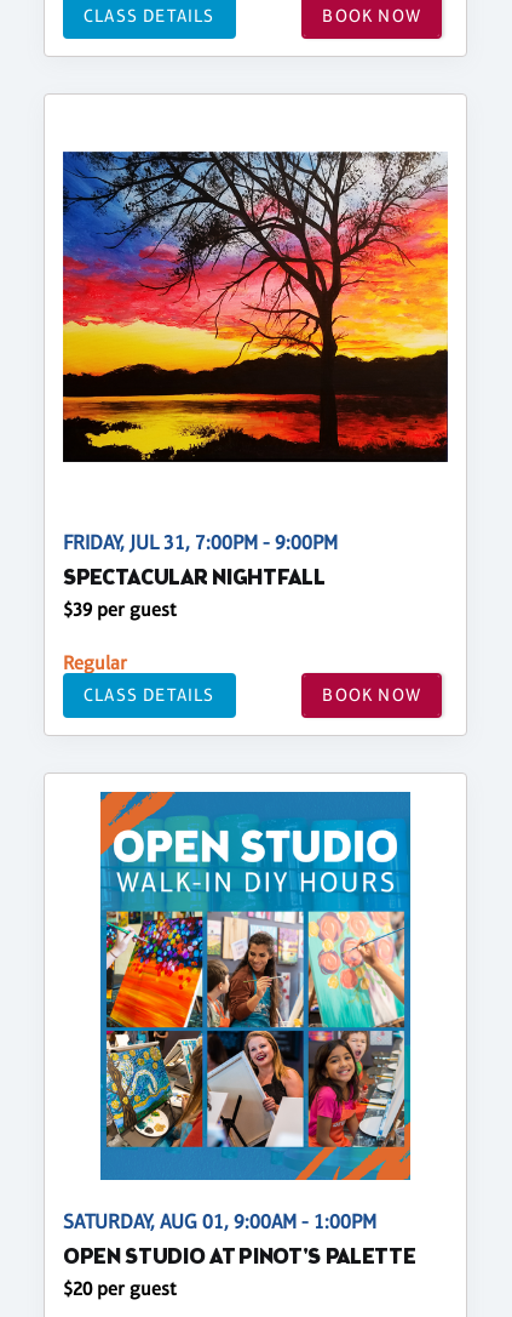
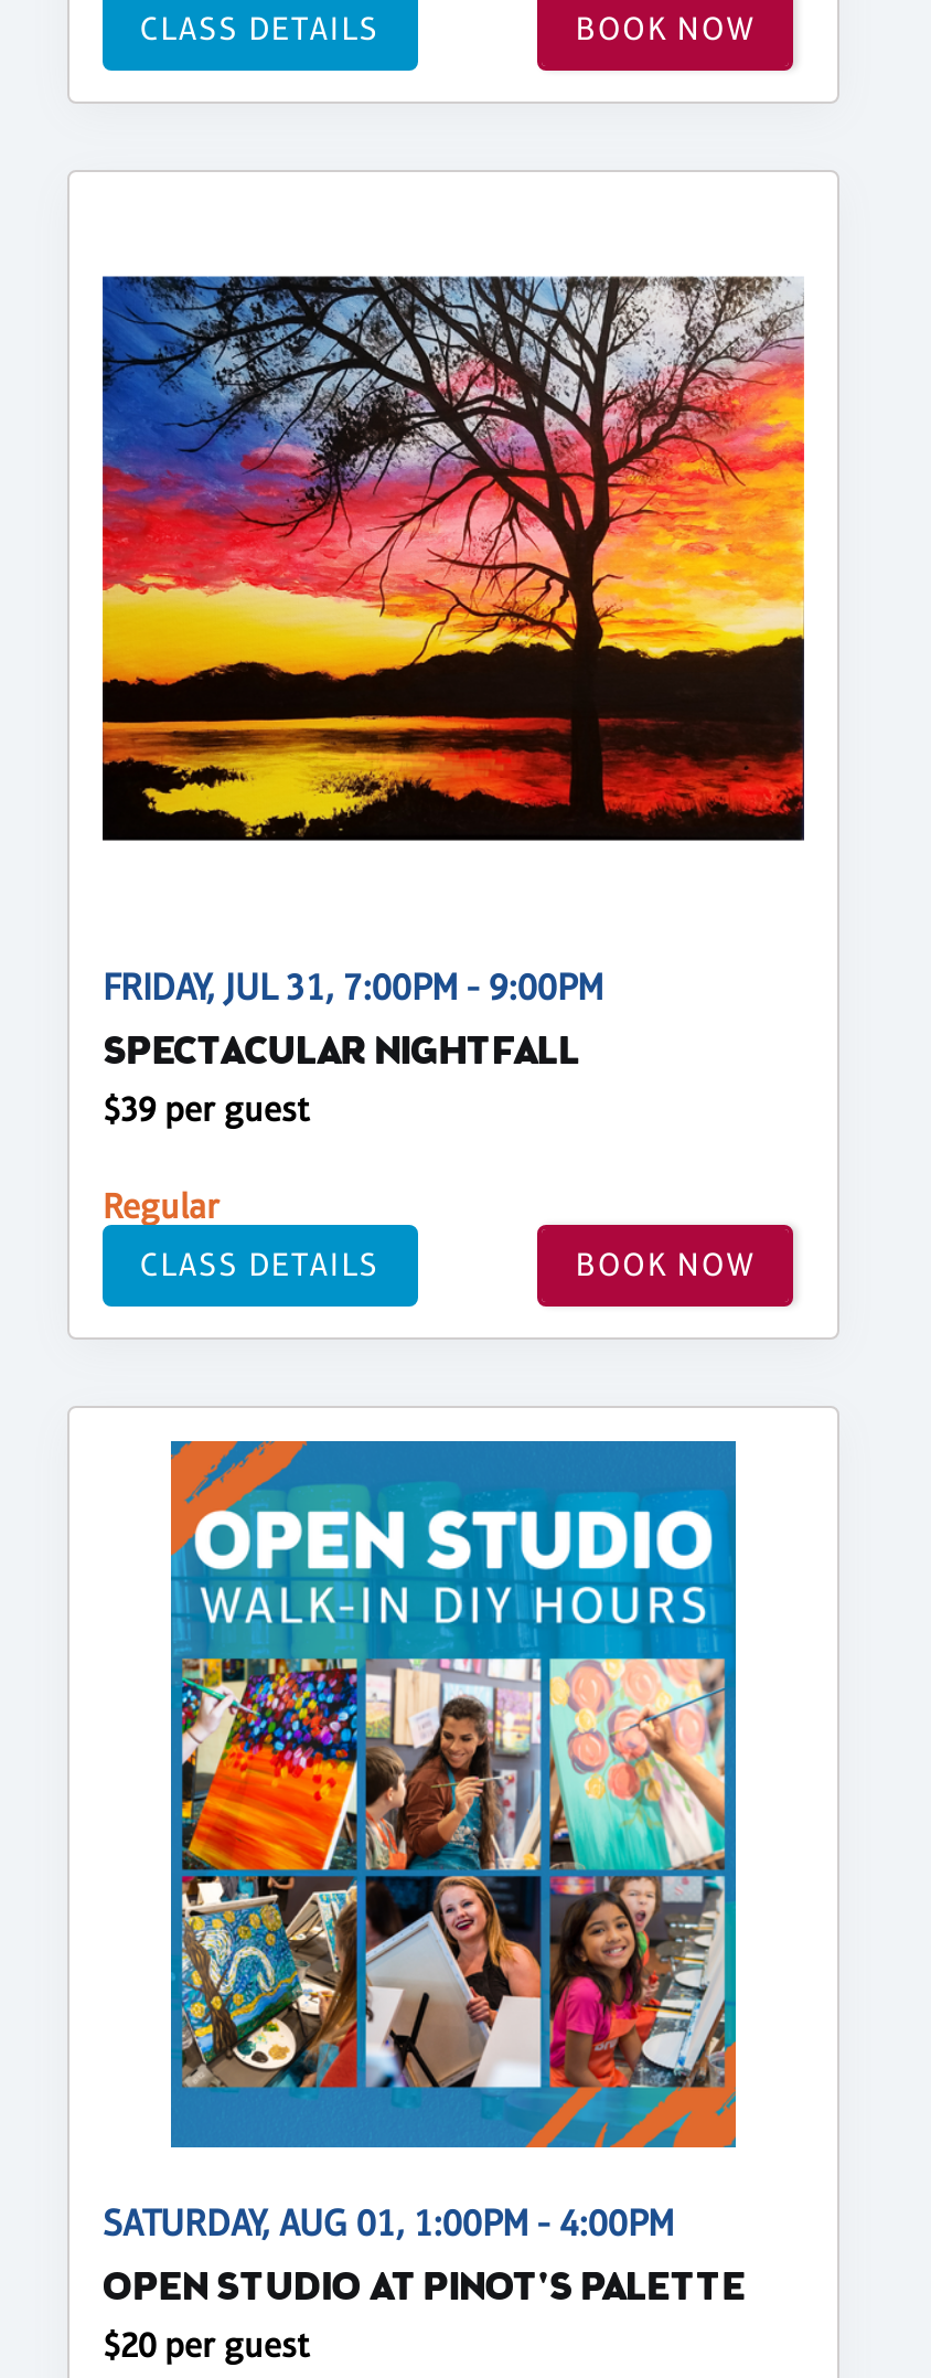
- SATURDAY, AUG 01, 9:00AM - 1:00PM
+ SATURDAY, AUG 01, 1:00PM - 4:00PM
